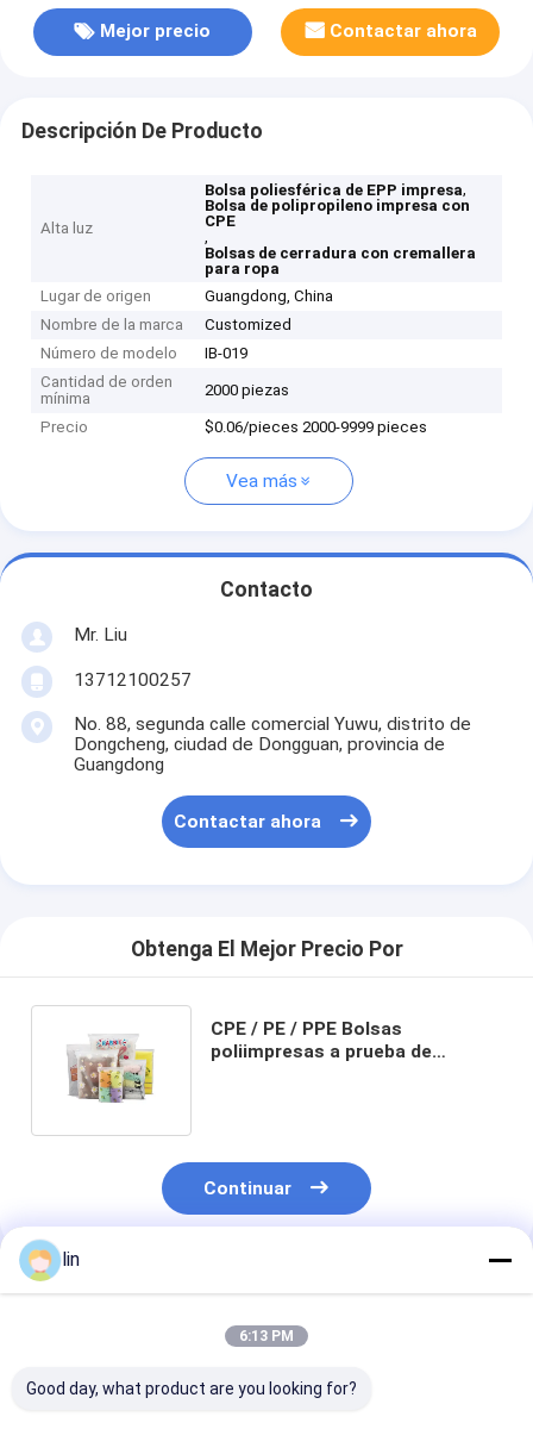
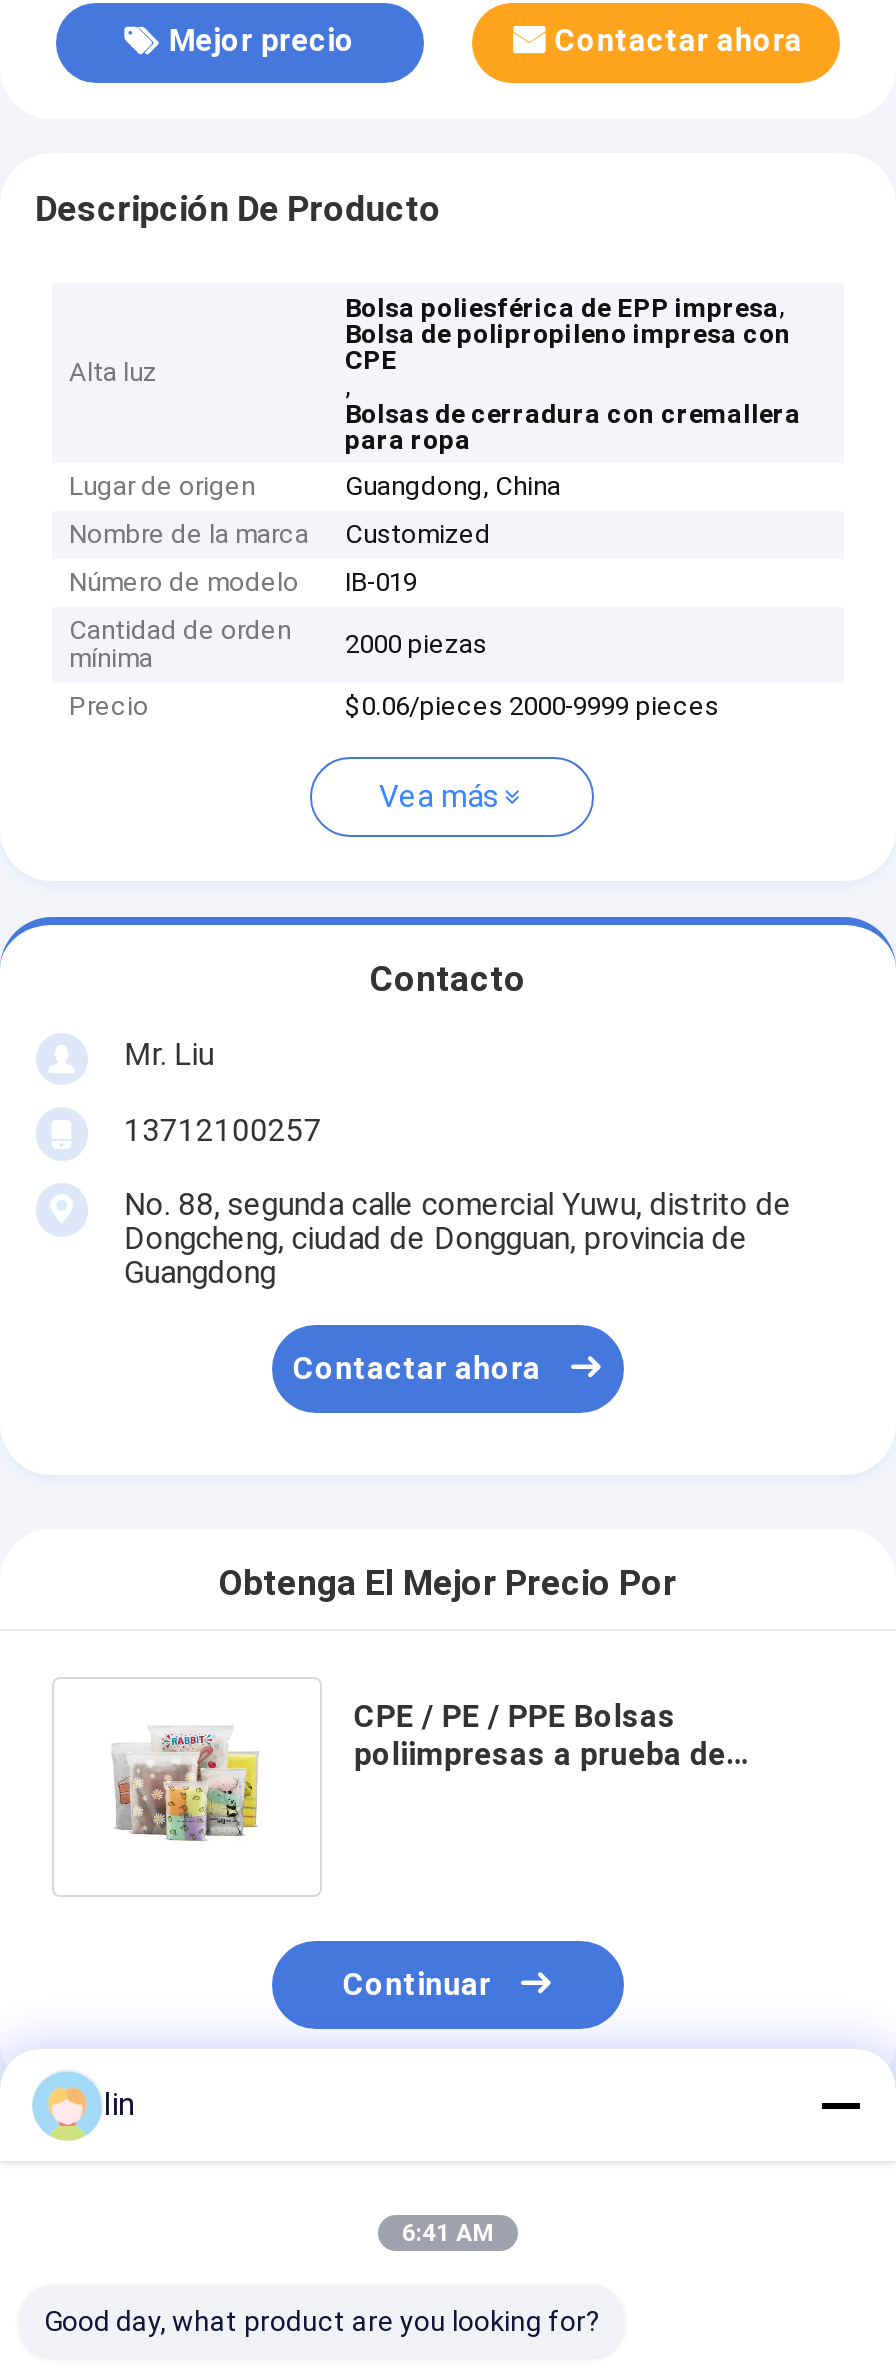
- 6:13 PM
+ 6:41 AM
